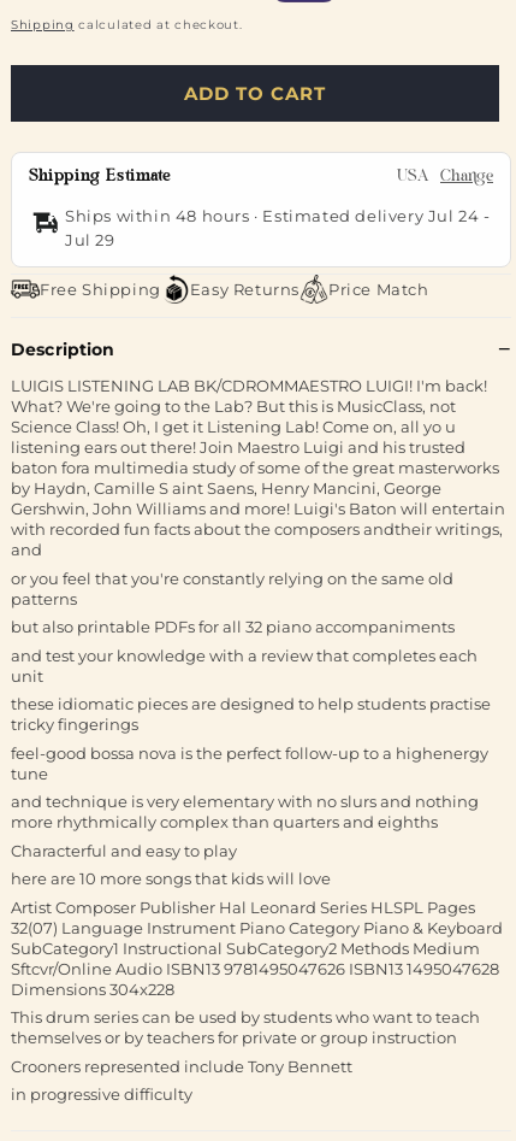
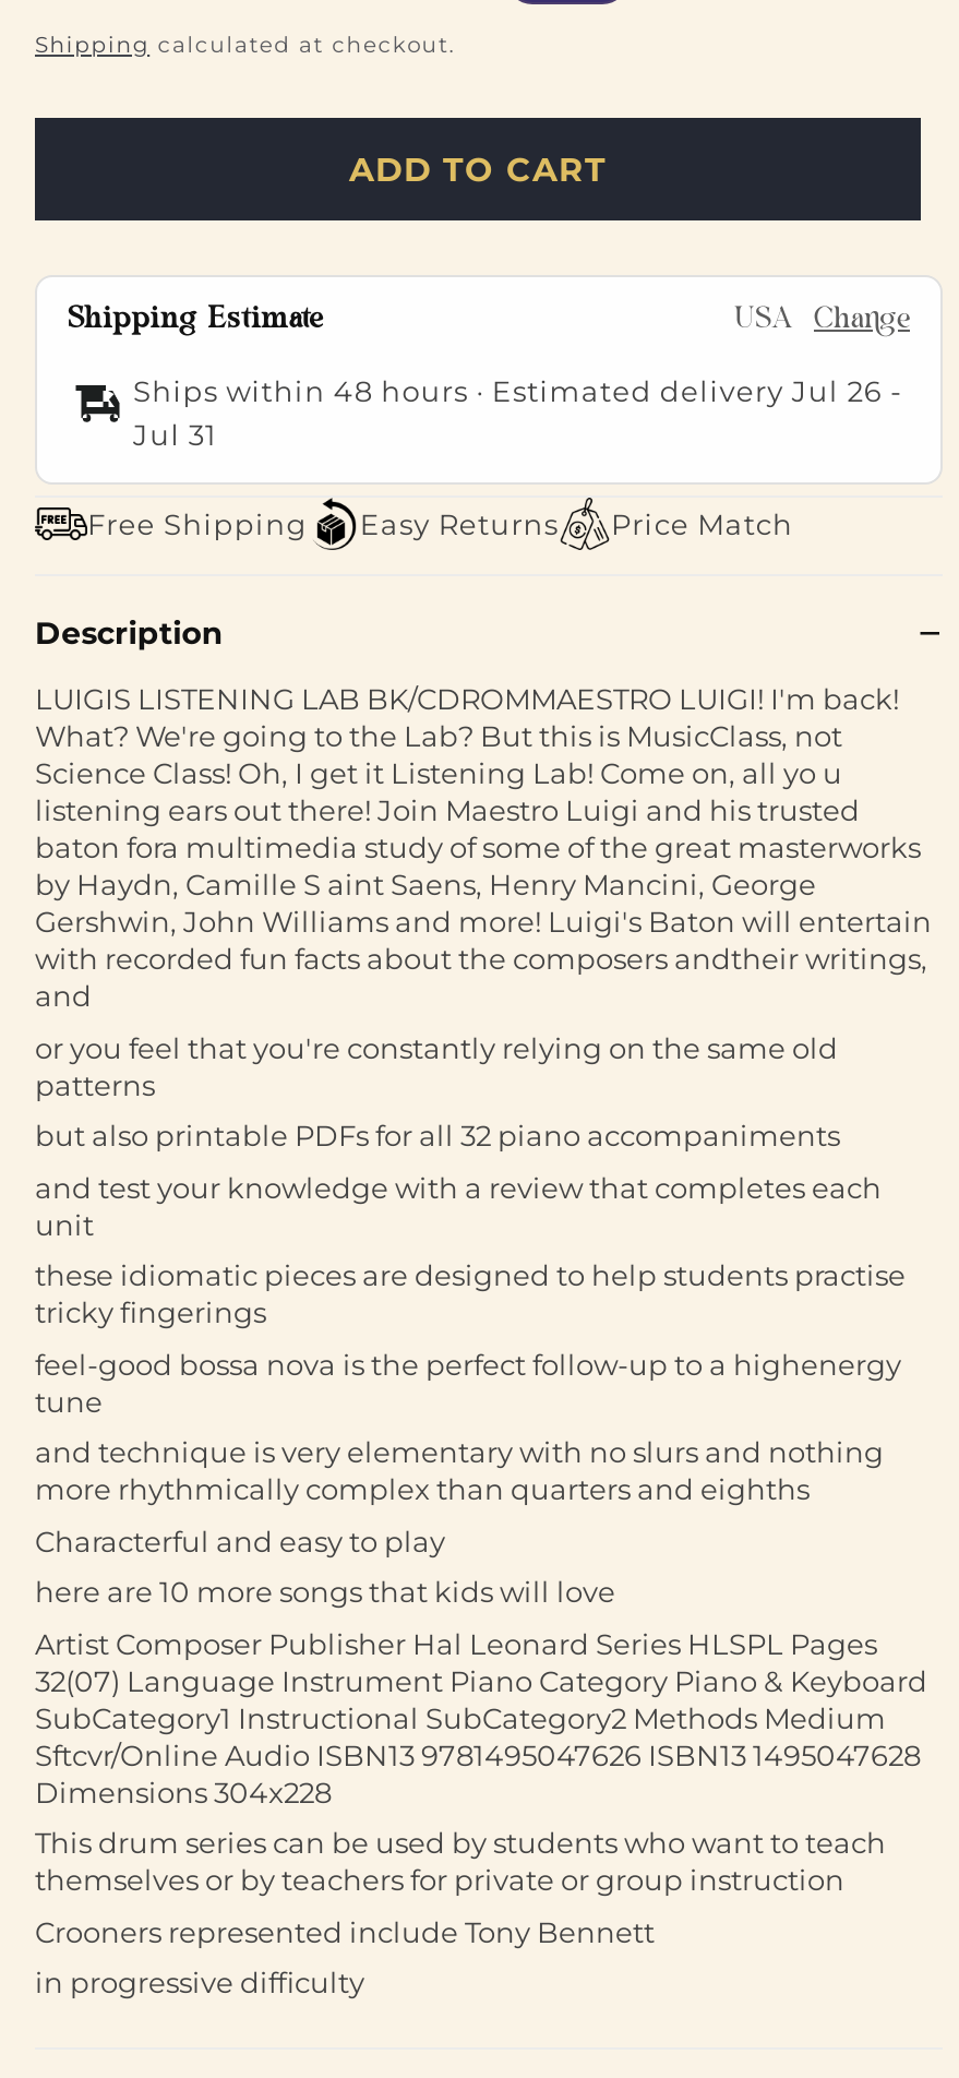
- Ships within 48 hours · Estimated delivery Jul 24 -
+ Ships within 48 hours · Estimated delivery Jul 26 -

- Jul 29
+ Jul 31
